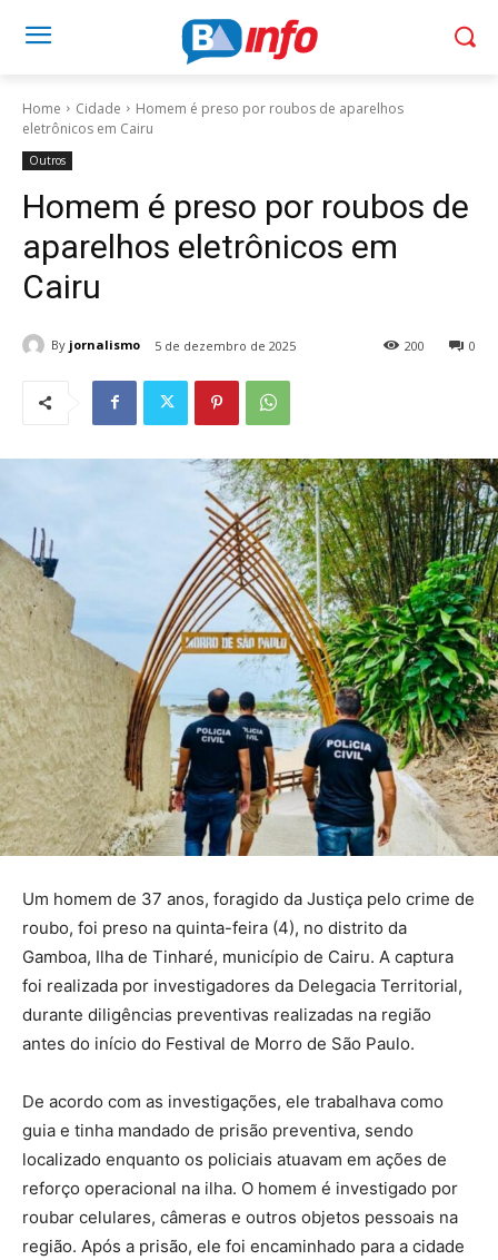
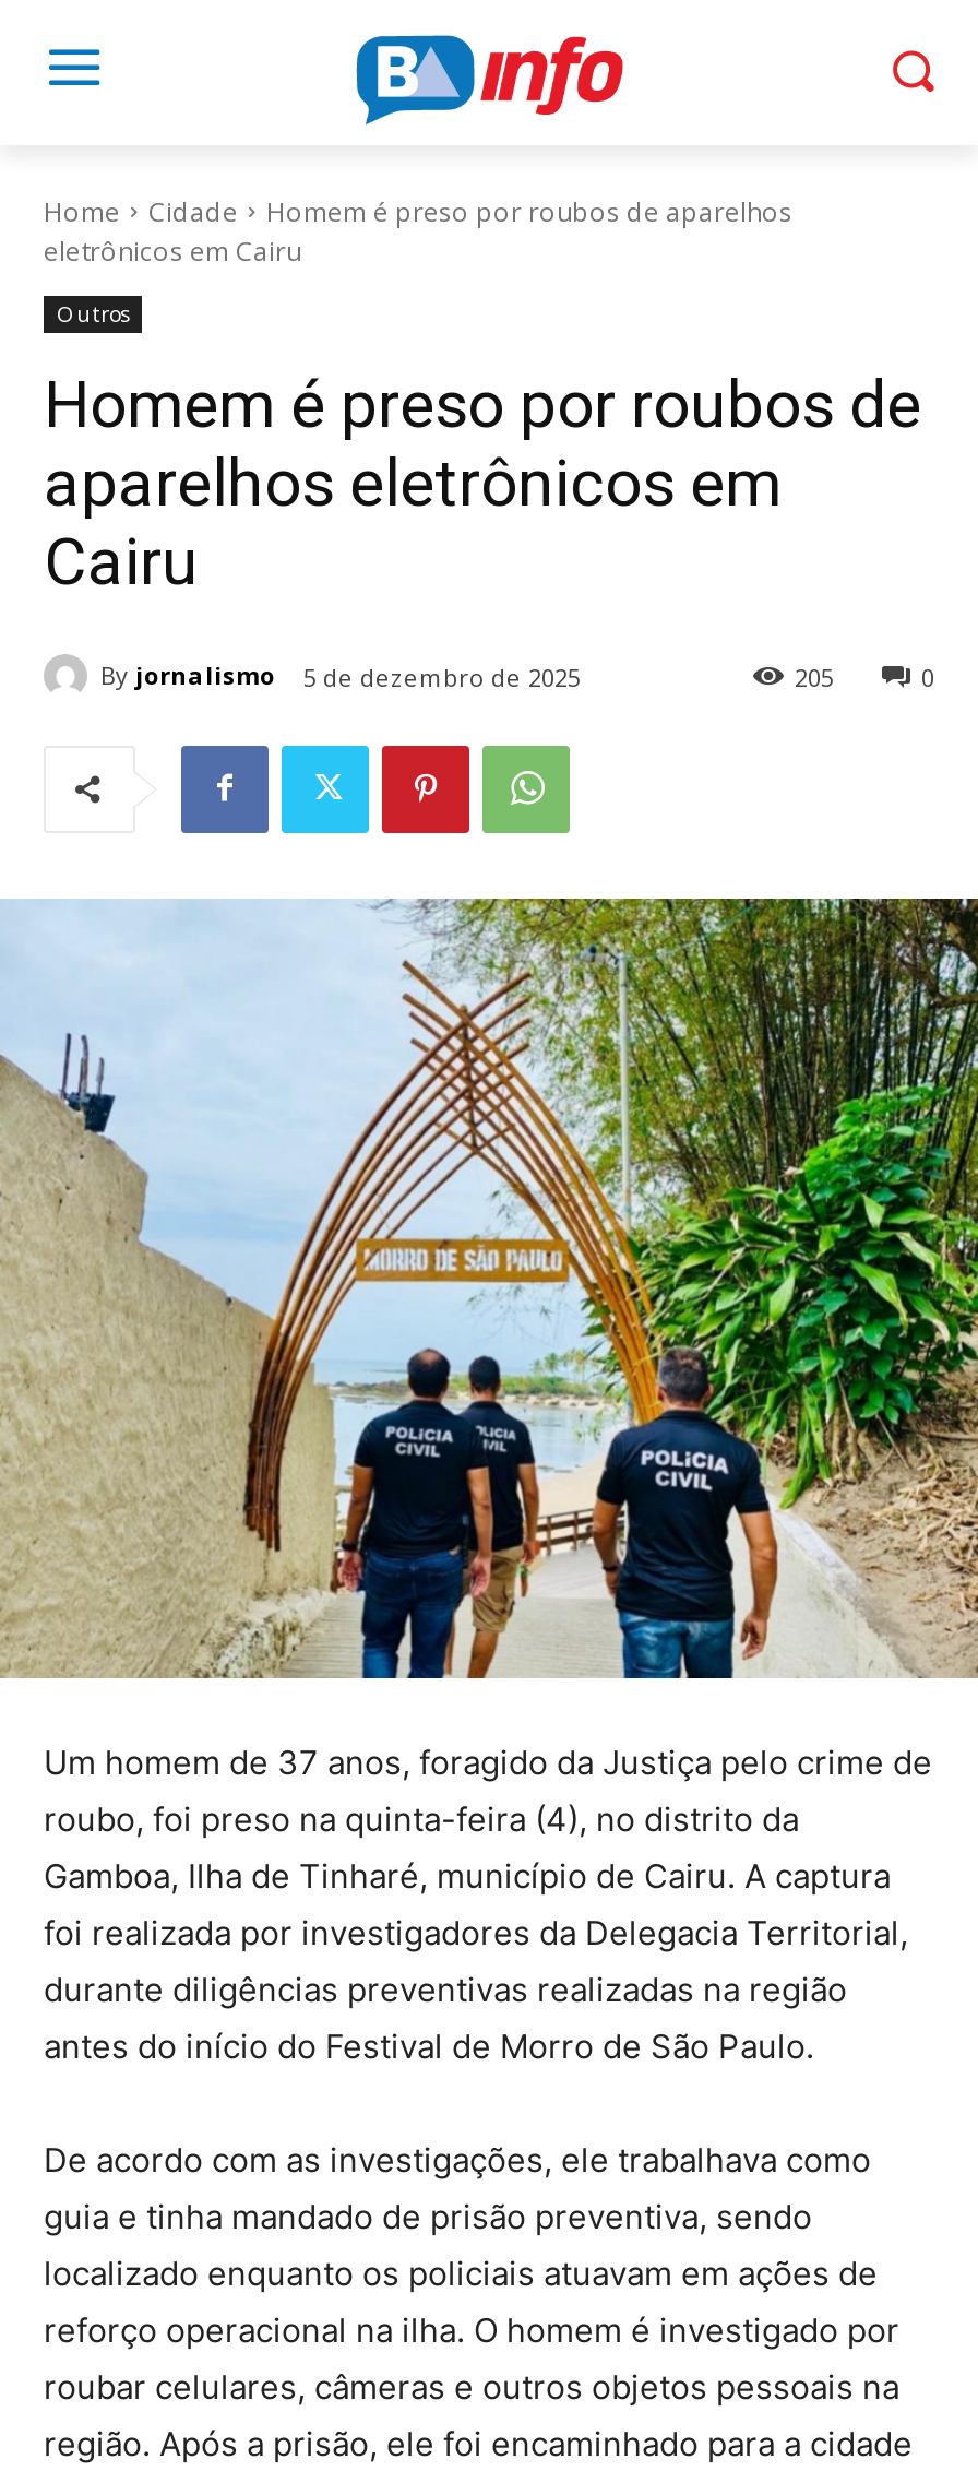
- 200
+ 205
